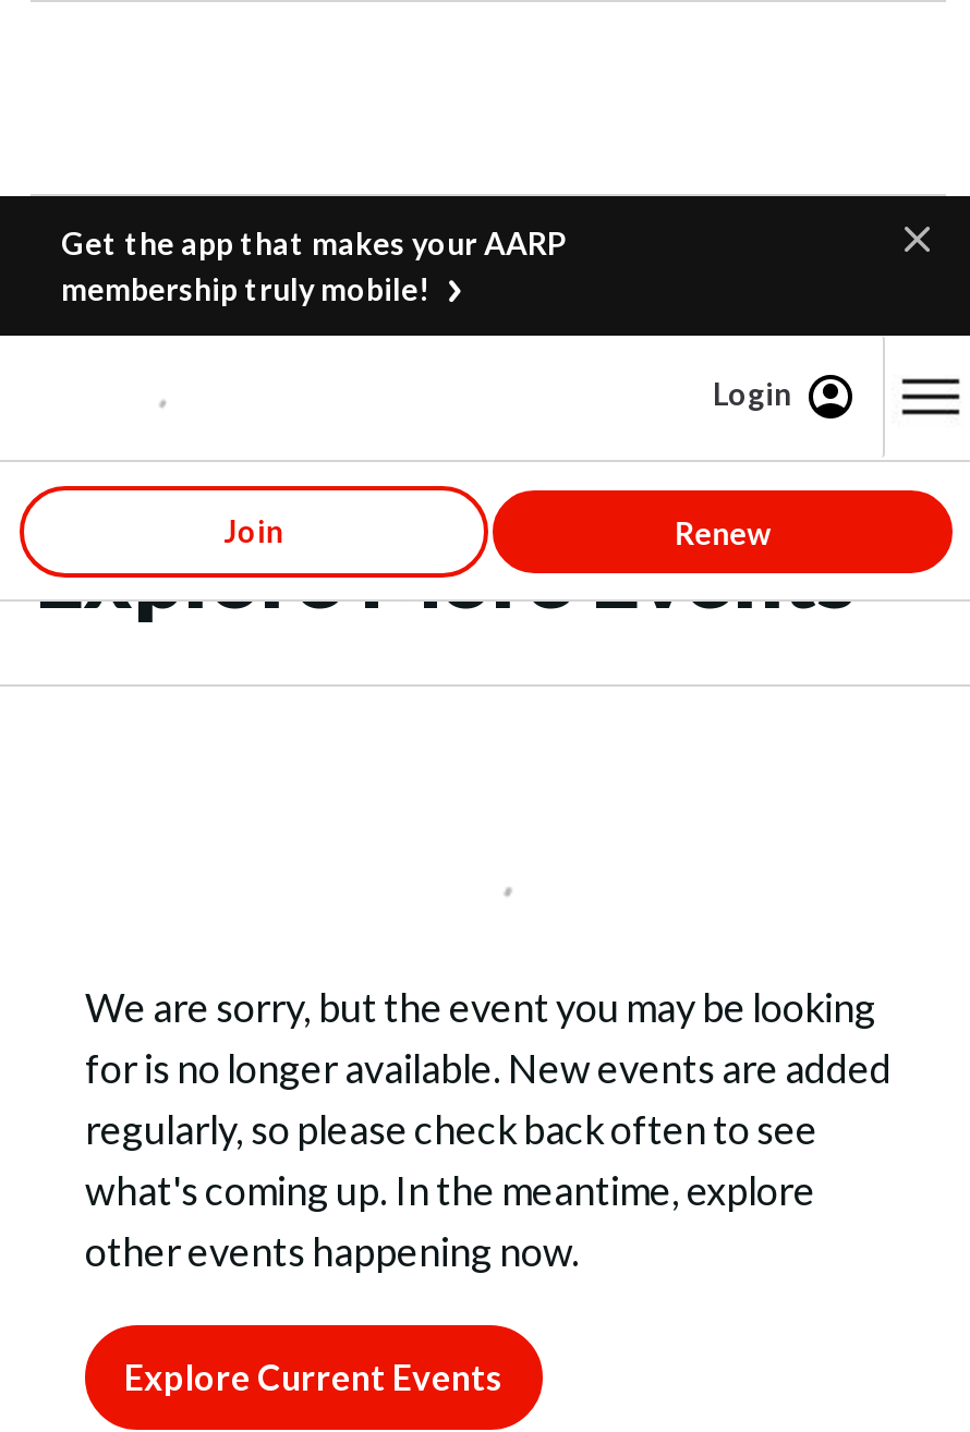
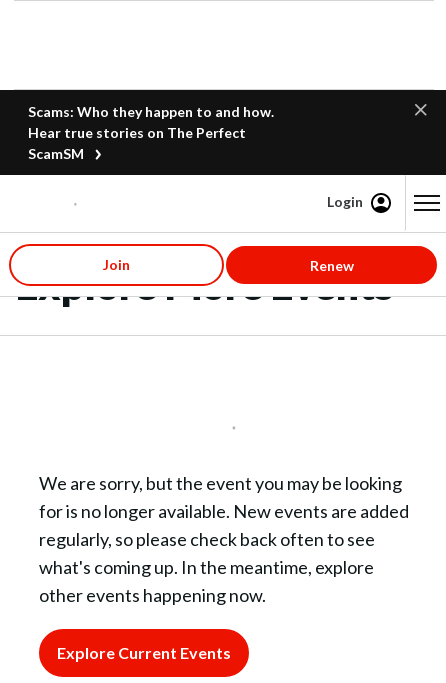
- Get the app that makes your AARP
- membership truly mobile!
+ Scams: Who they happen to and how.
+ Hear true stories on The Perfect
+ ScamSM
